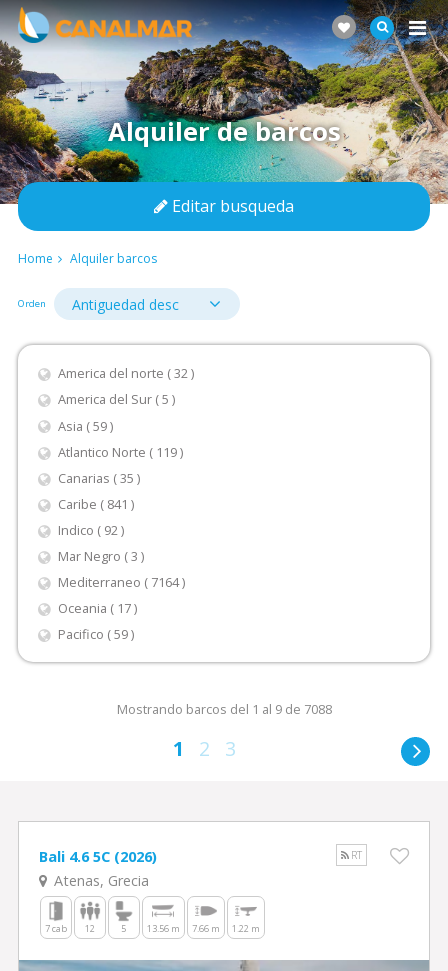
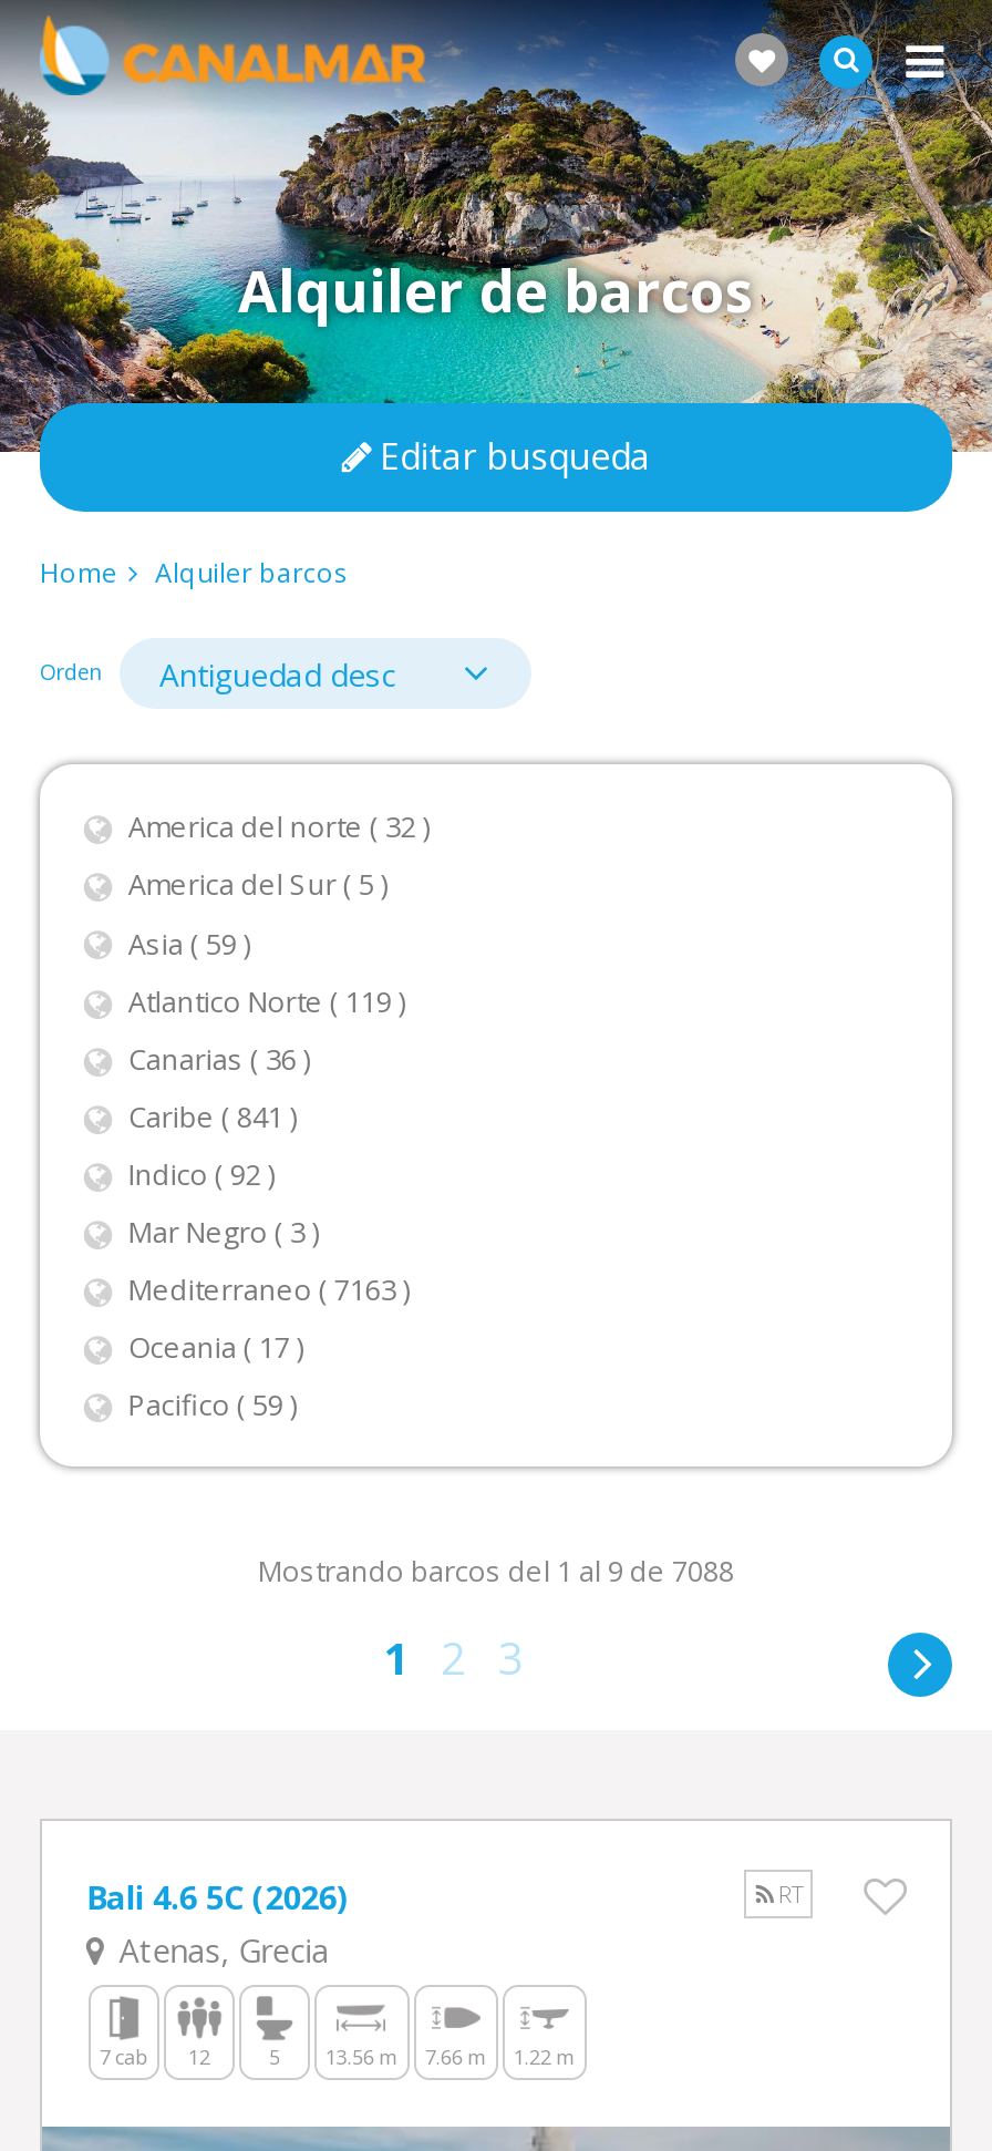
- Canarias ( 35 )
+ Canarias ( 36 )

- Mediterraneo ( 7164 )
+ Mediterraneo ( 7163 )
